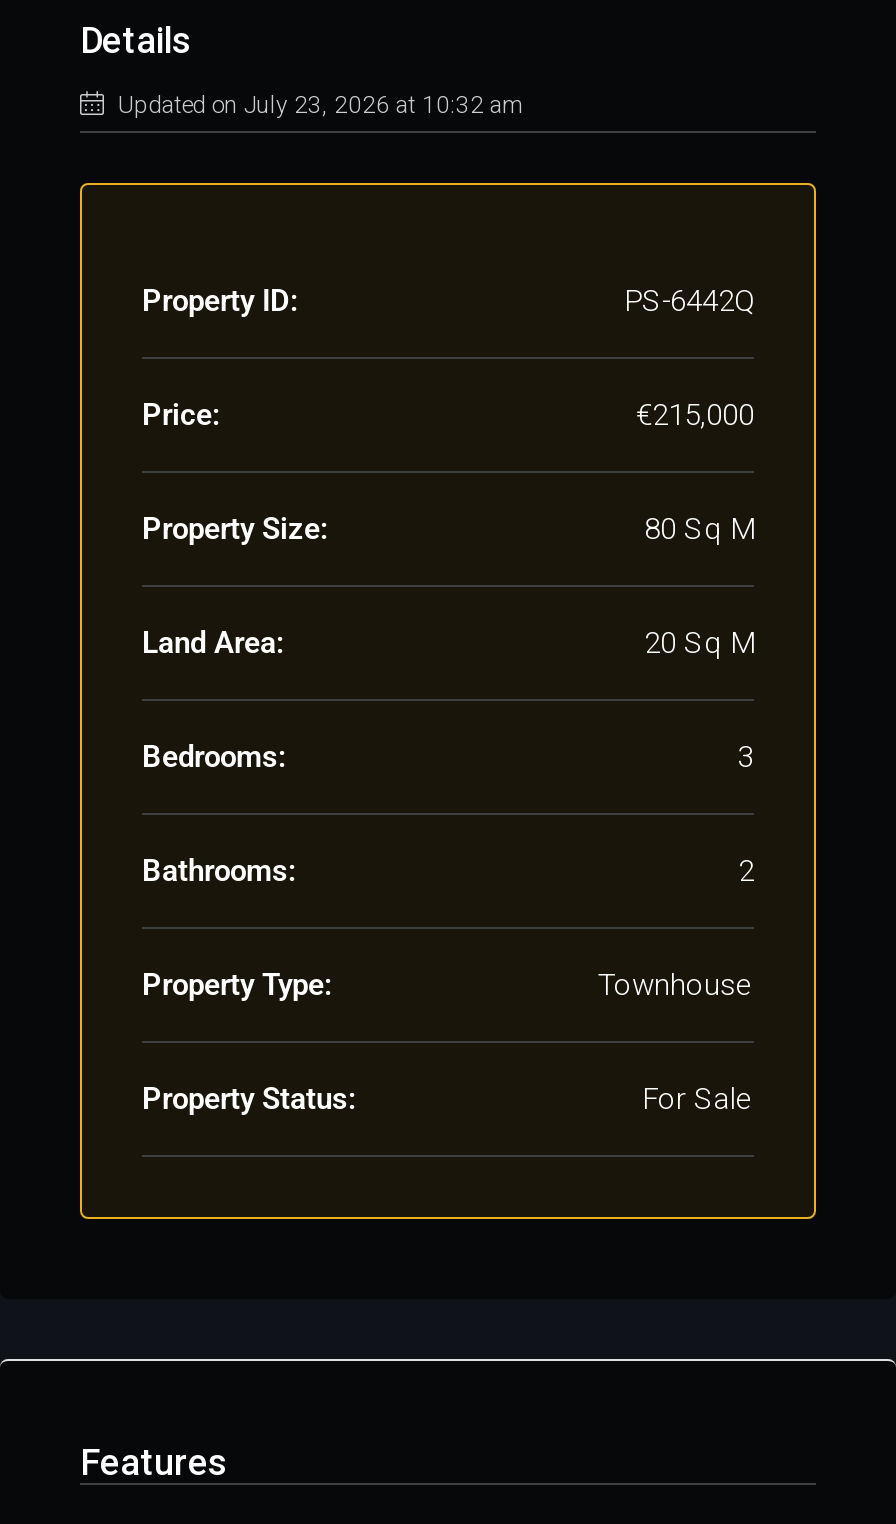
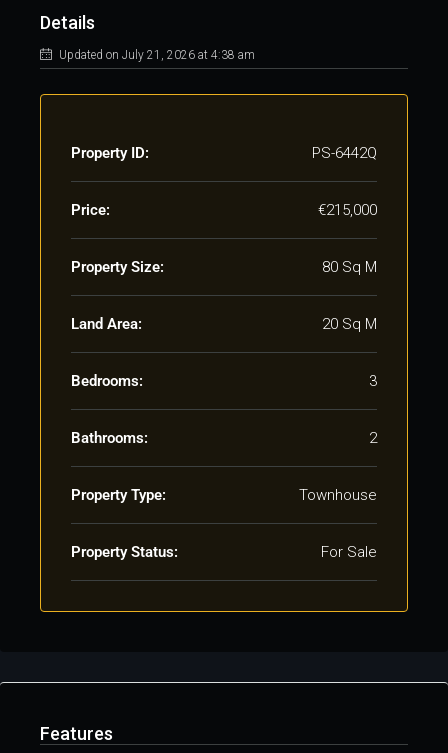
- Updated on July 23, 2026 at 10:32 am
+ Updated on July 21, 2026 at 4:38 am
